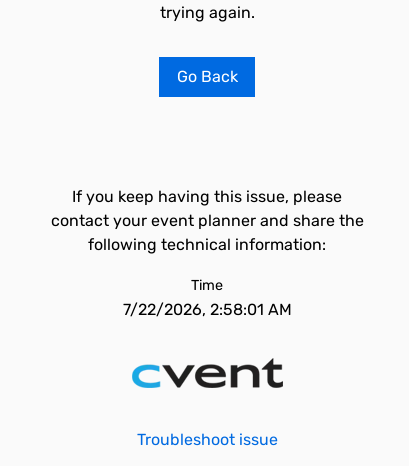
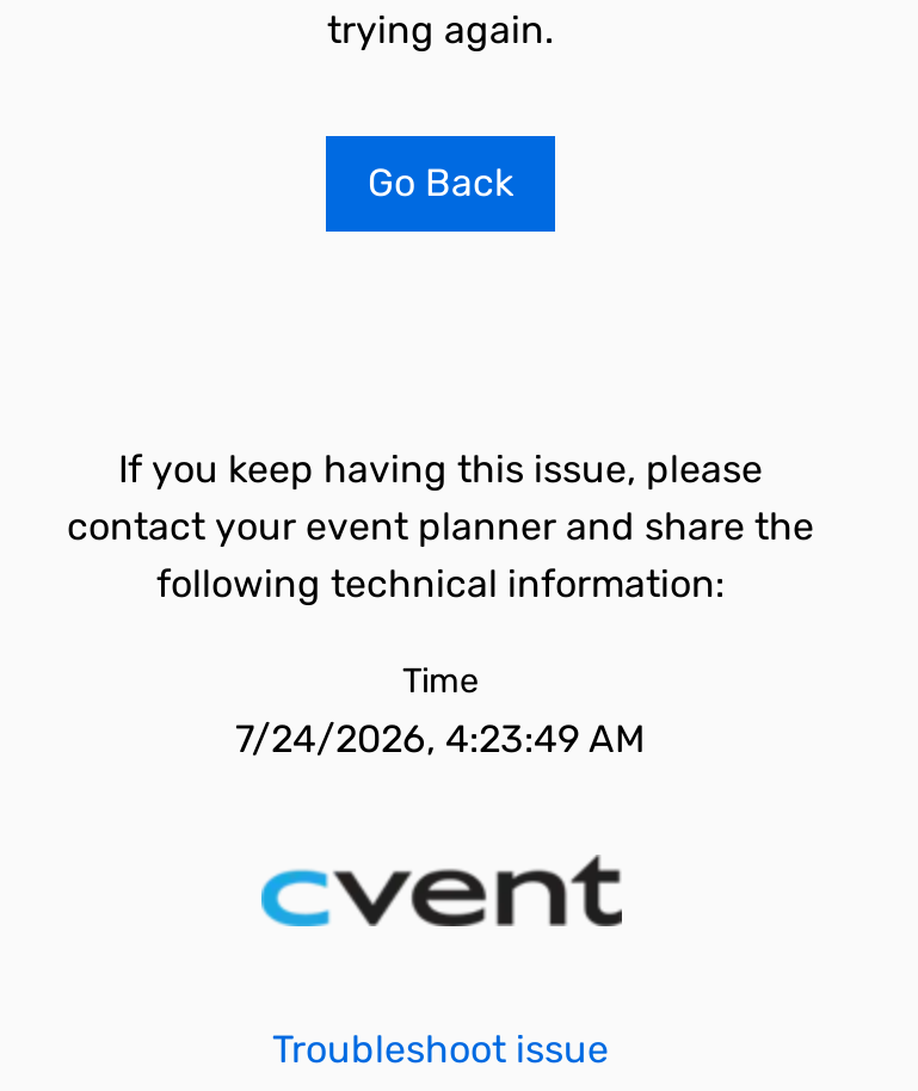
- 7/22/2026, 2:58:01 AM
+ 7/24/2026, 4:23:49 AM
